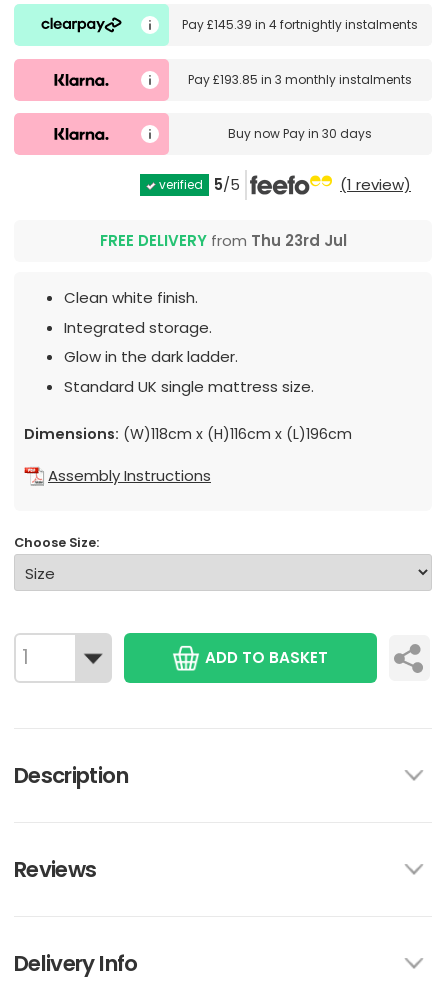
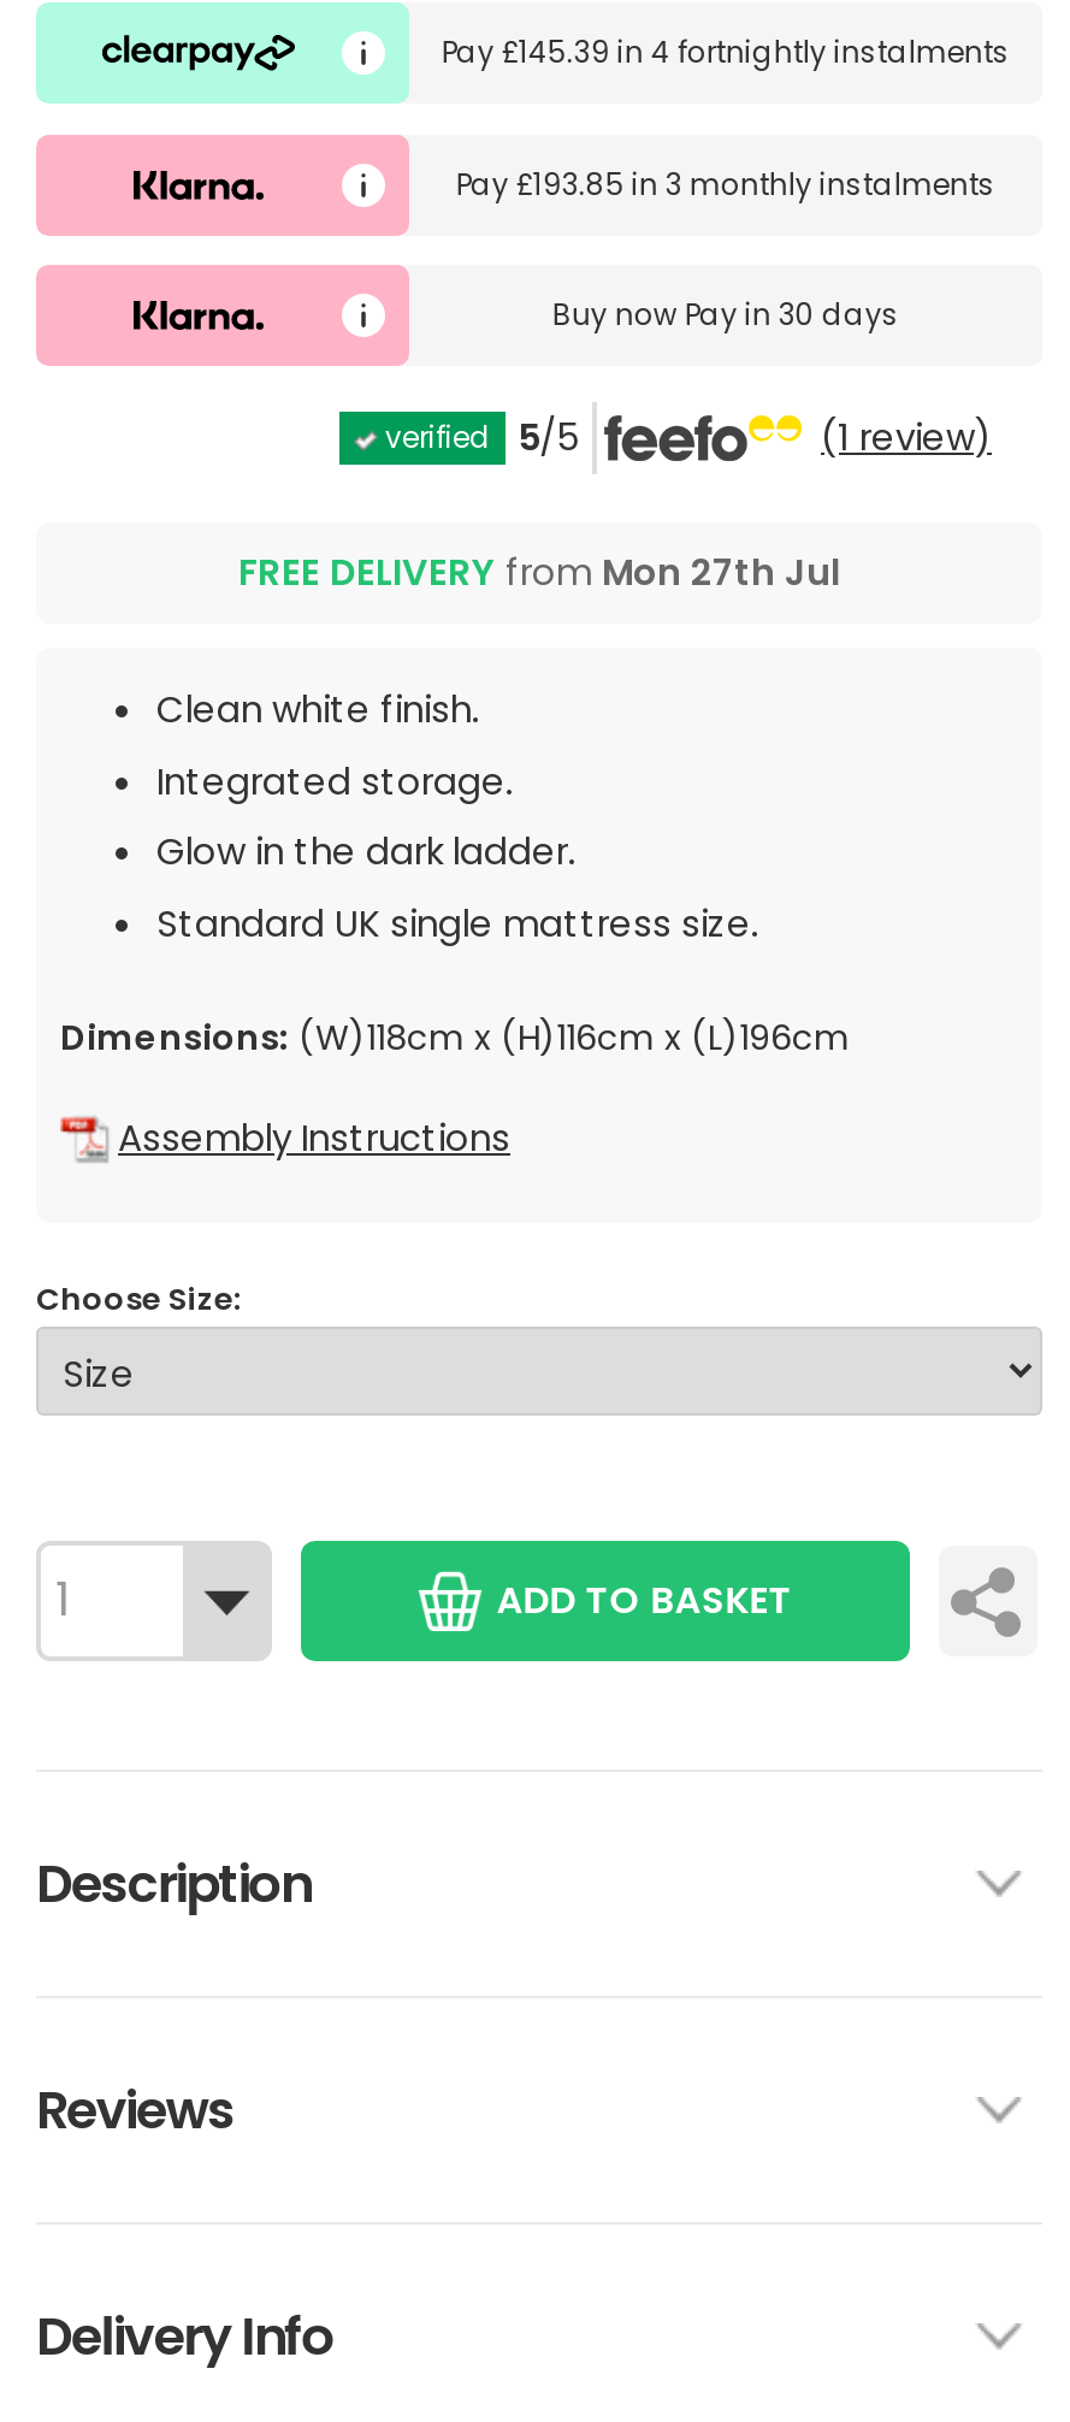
- FREE DELIVERY from Thu 23rd Jul
+ FREE DELIVERY from Mon 27th Jul
